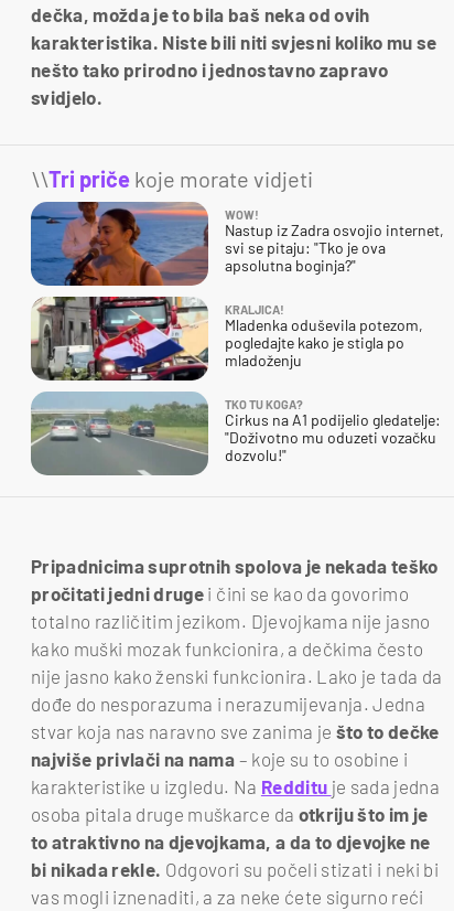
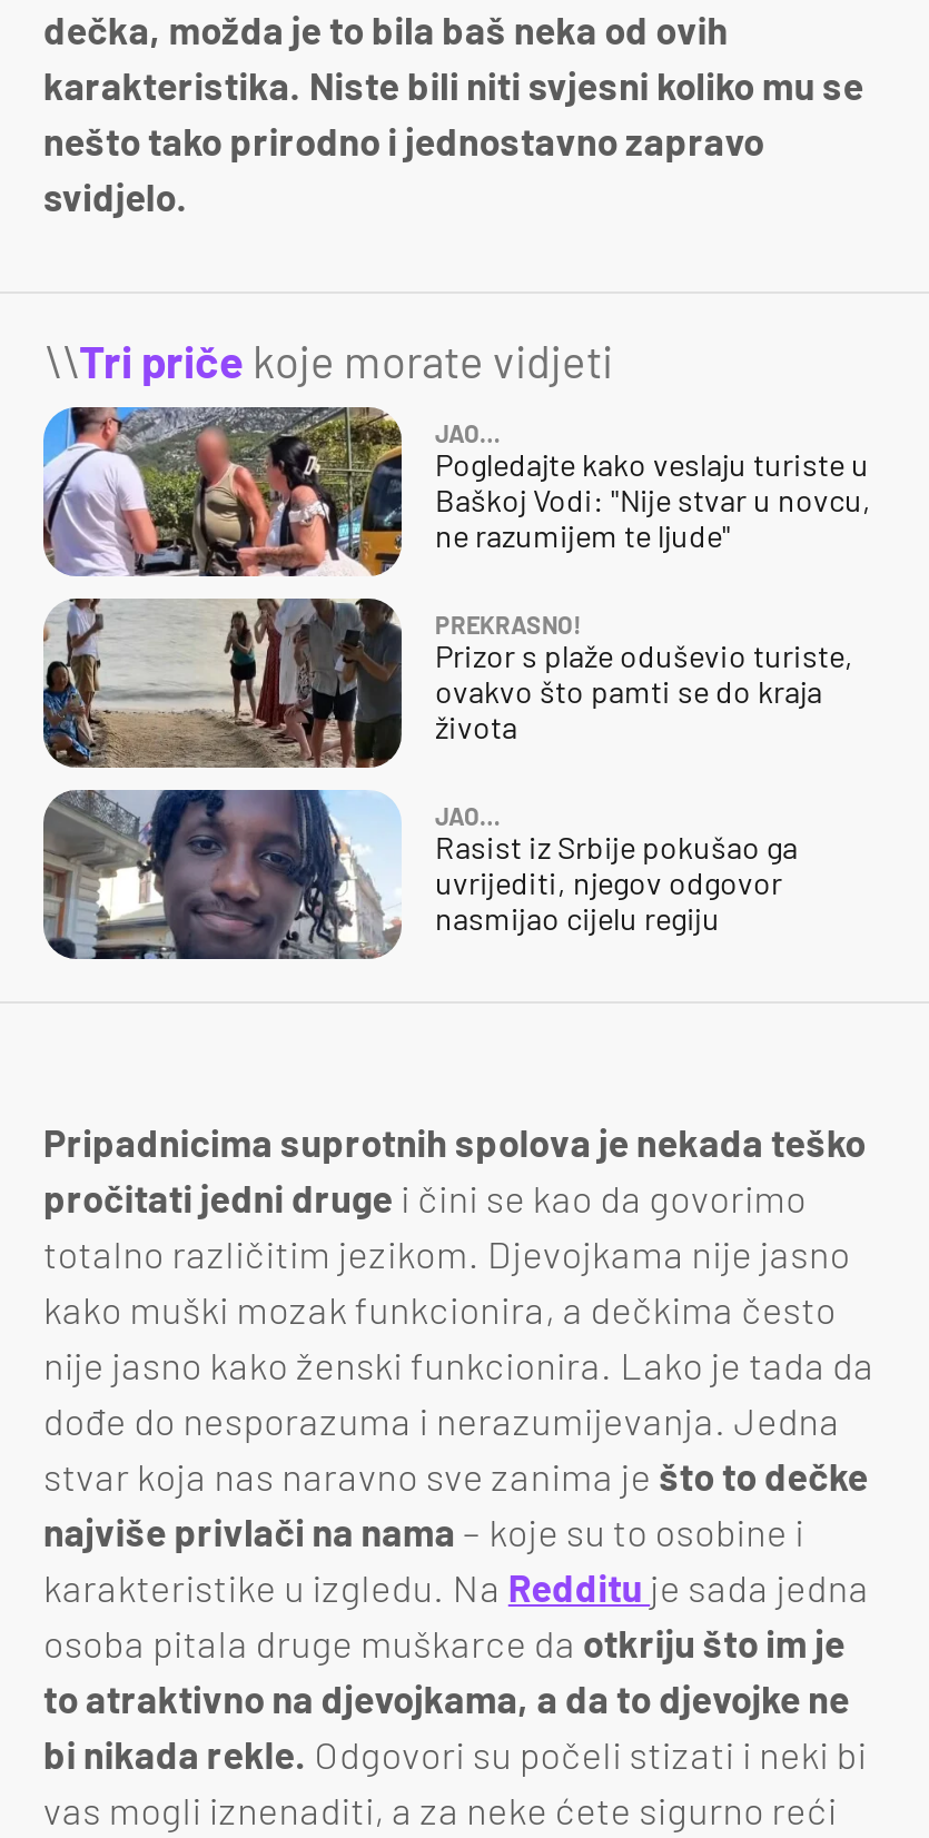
- [image]
- WOW!
- Nastup iz Zadra osvojio internet,
- svi se pitaju: "Tko je ova
- apsolutna boginja?"
+ [image]
+ JAO…
+ Pogledajte kako veslaju turiste u
+ Baškoj Vodi: "Nije stvar u novcu,
+ ne razumijem te ljude"

- [image]
- KRALJICA!
- Mladenka oduševila potezom,
- pogledajte kako je stigla po
- mladoženju
+ [image]
+ PREKRASNO!
+ Prizor s plaže oduševio turiste,
+ ovakvo što pamti se do kraja
+ života

- [image]
- TKO TU KOGA?
- Cirkus na A1 podijelio gledatelje:
- "Doživotno mu oduzeti vozačku
- dozvolu!"
+ [image]
+ JAO…
+ Rasist iz Srbije pokušao ga
+ uvrijediti, njegov odgovor
+ nasmijao cijelu regiju
